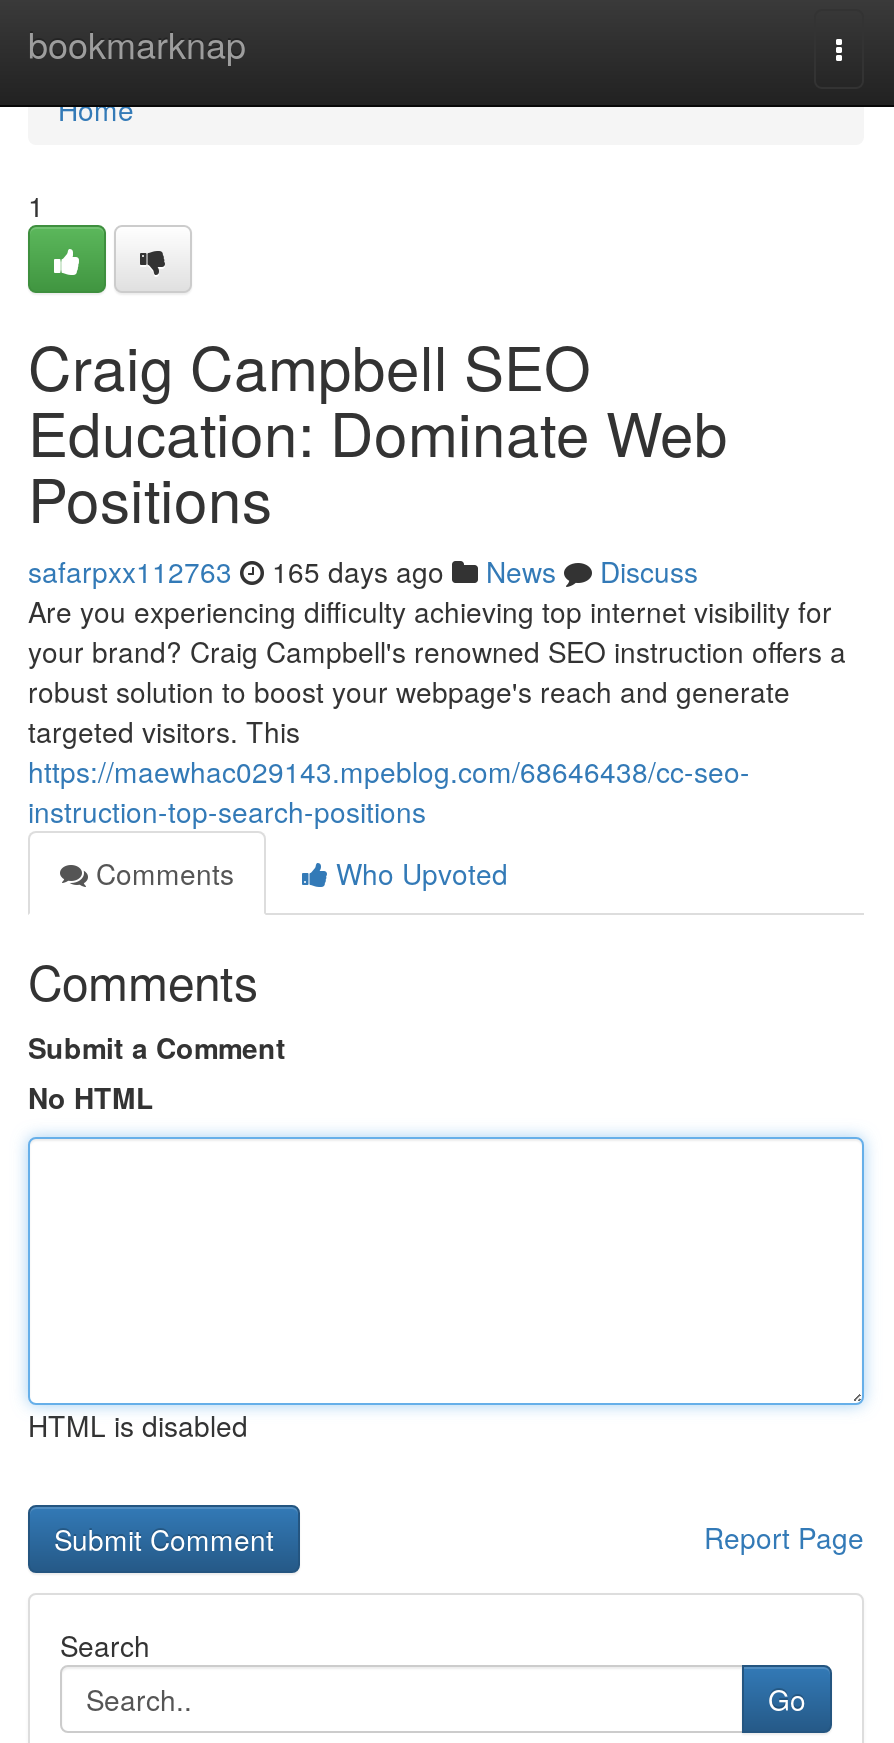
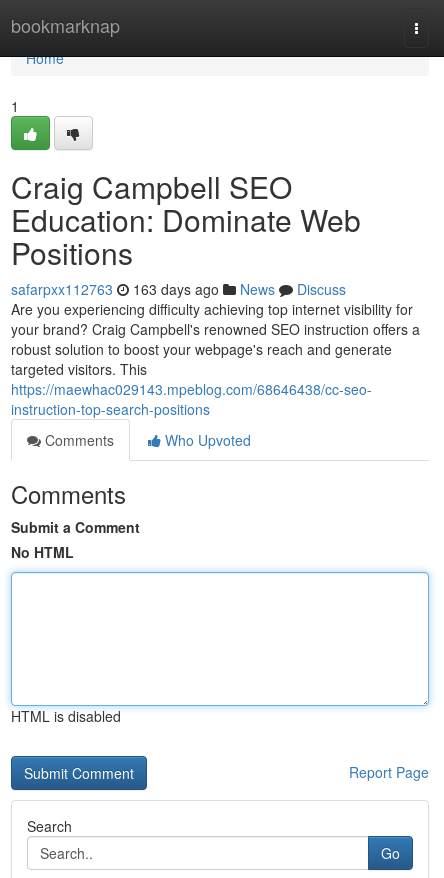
- safarpxx112763 165 days ago News Discuss
+ safarpxx112763 163 days ago News Discuss
